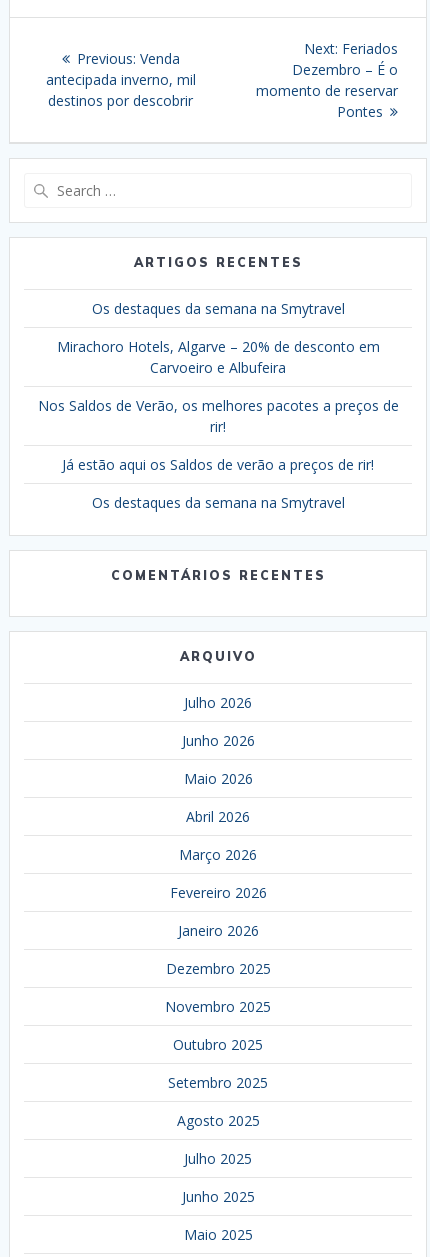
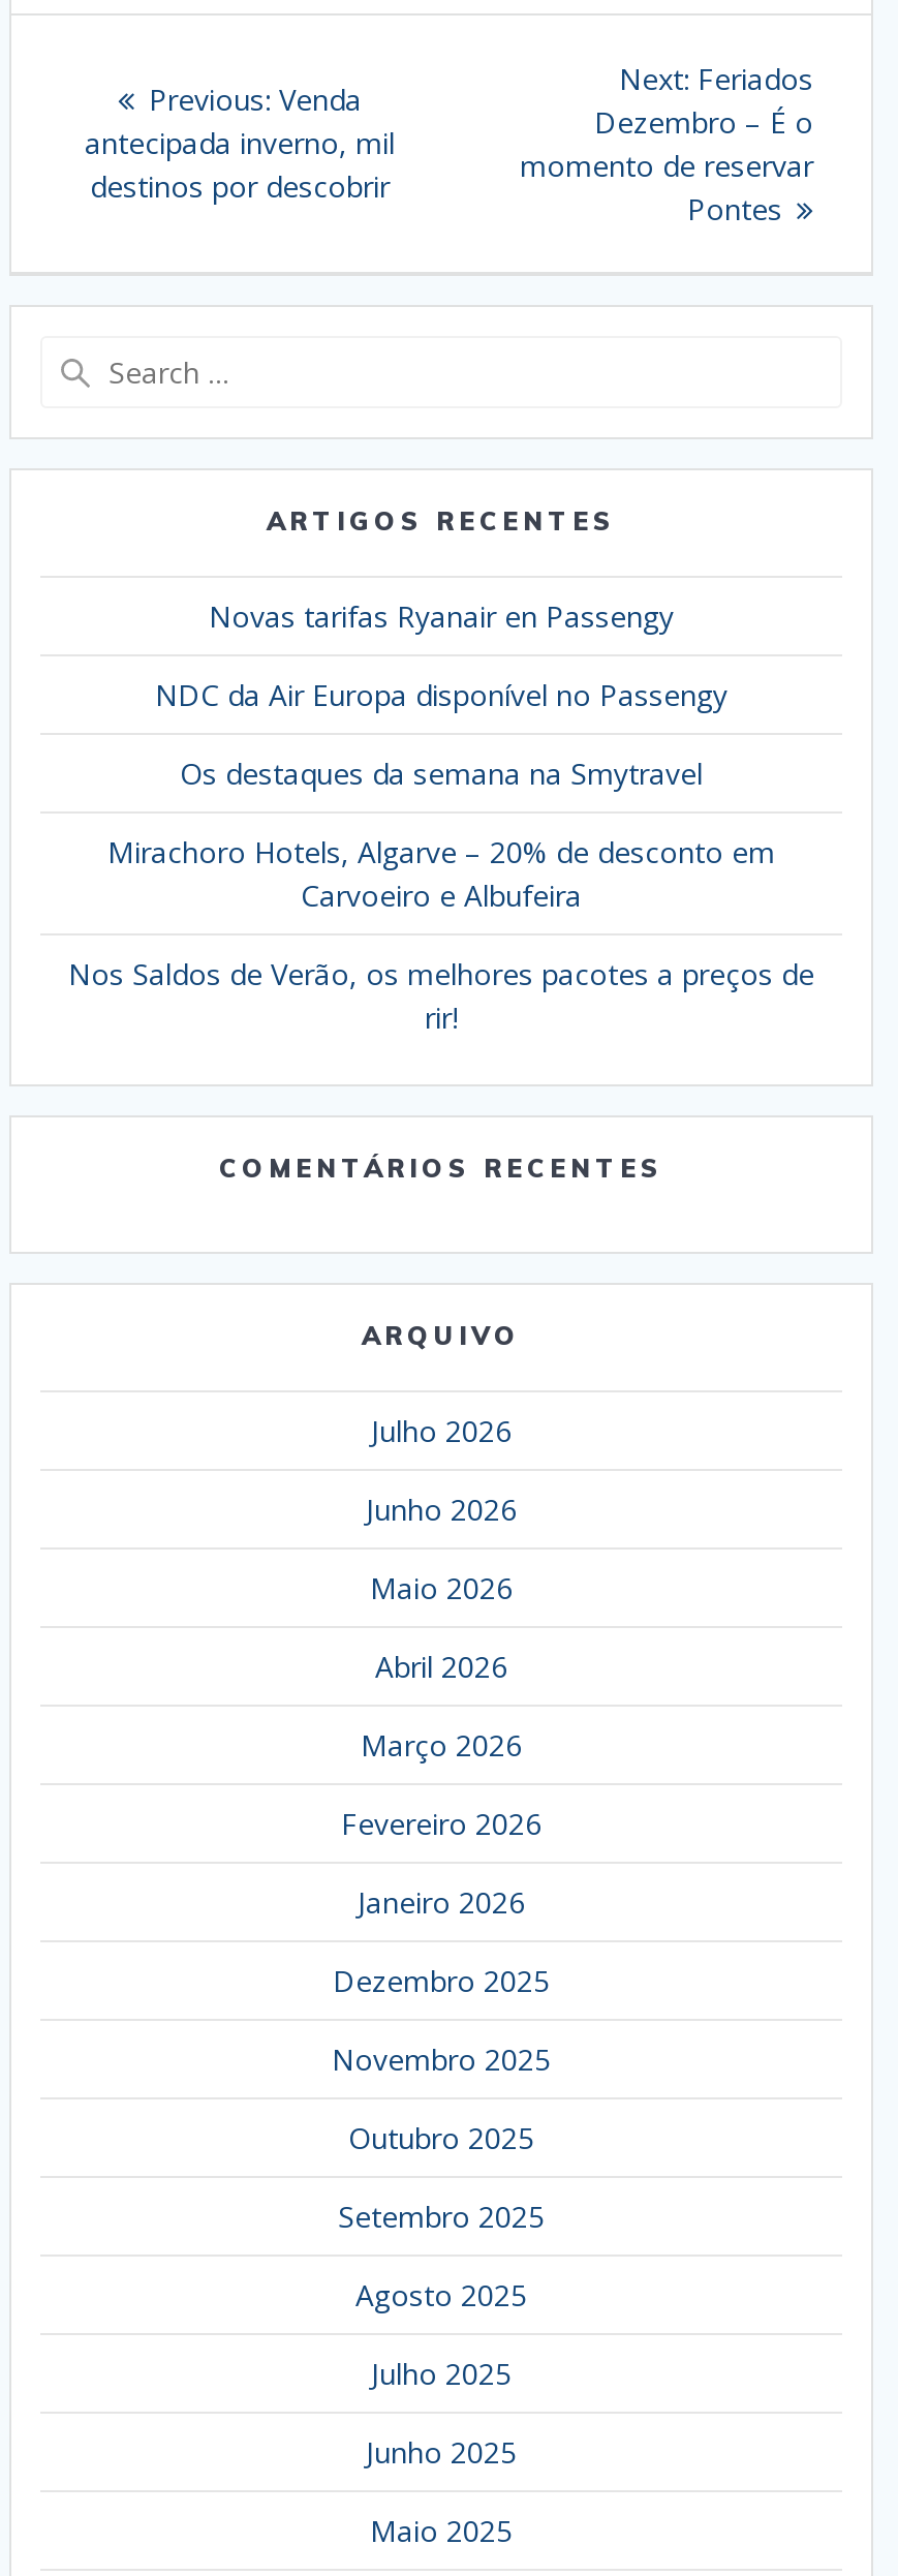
+ Novas tarifas Ryanair en Passengy
+ NDC da Air Europa disponível no Passengy

moved down: Os destaques da semana na Smytravel | Mirachoro Hotels, Algarve – 20% de desconto em | Carvoeiro e Albufeira | Nos Saldos de Verão, os melhores pacotes a preços de | rir!

- Já estão aqui os Saldos de verão a preços de rir!
- Os destaques da semana na Smytravel
